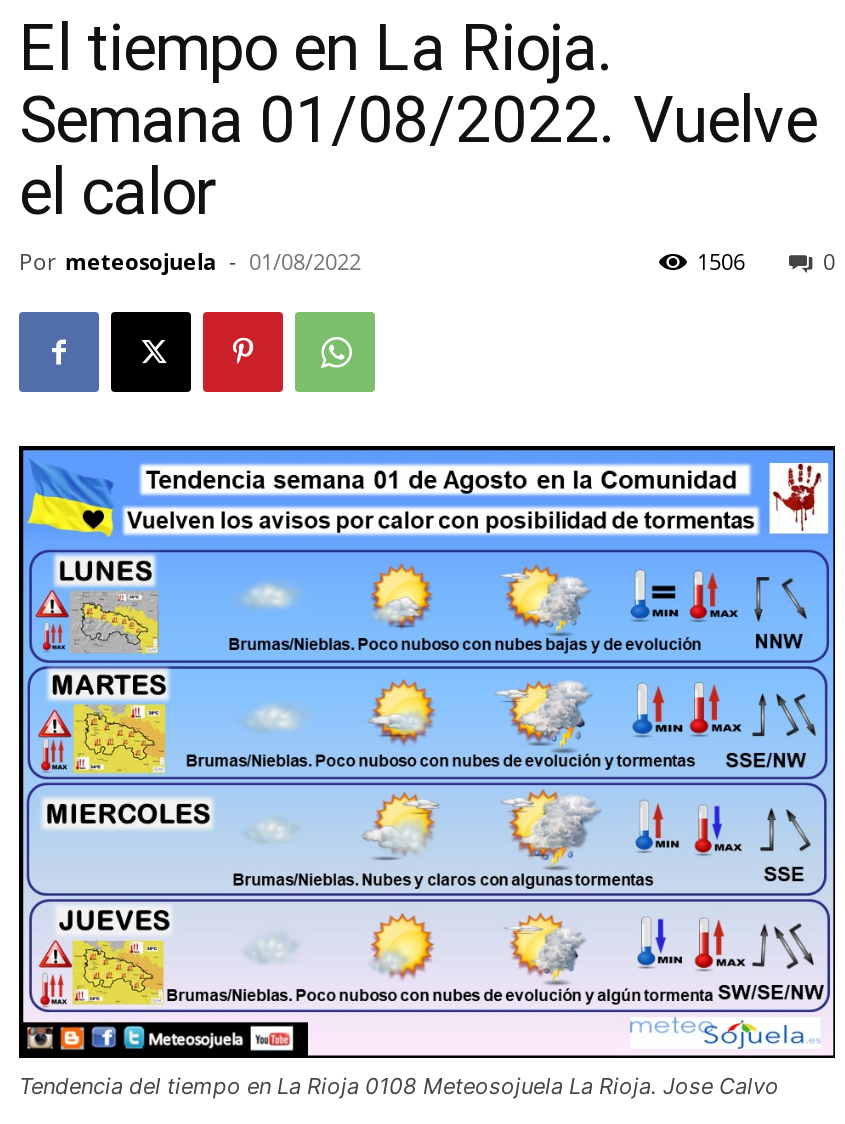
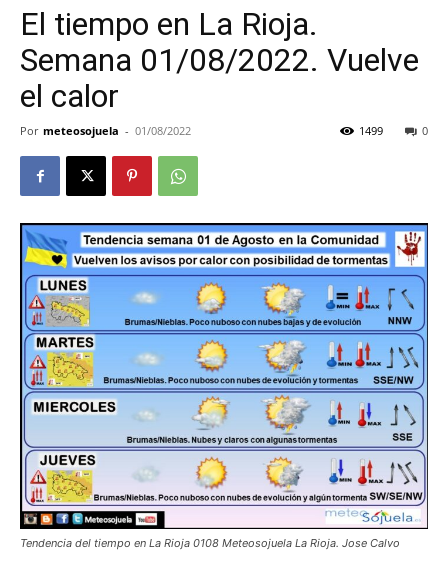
- 1506
+ 1499
